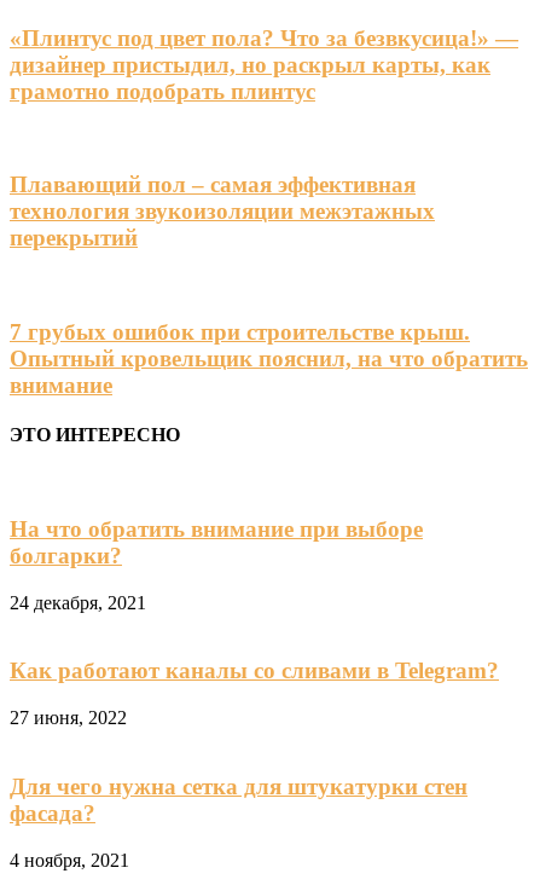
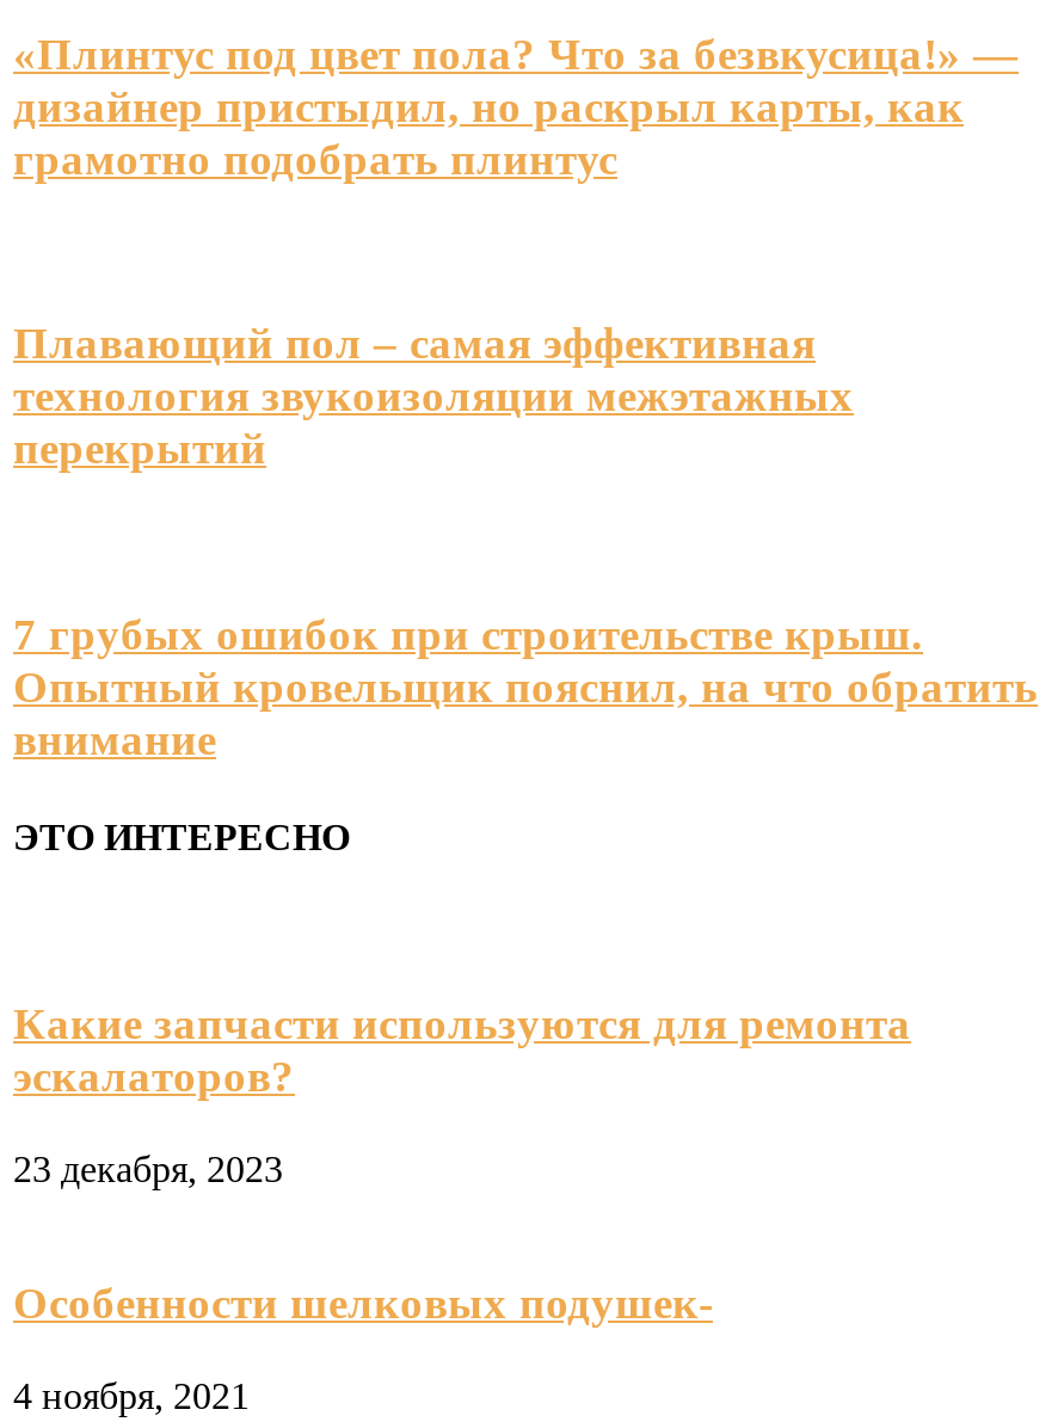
- На что обратить внимание при выборе
- болгарки?
- 24 декабря, 2021
- Как работают каналы со сливами в Telegram?
- 27 июня, 2022
- Для чего нужна сетка для штукатурки стен
- фасада?
+ Какие запчасти используются для ремонта
+ эскалаторов?
+ 23 декабря, 2023
+ Особенности шелковых подушек-
